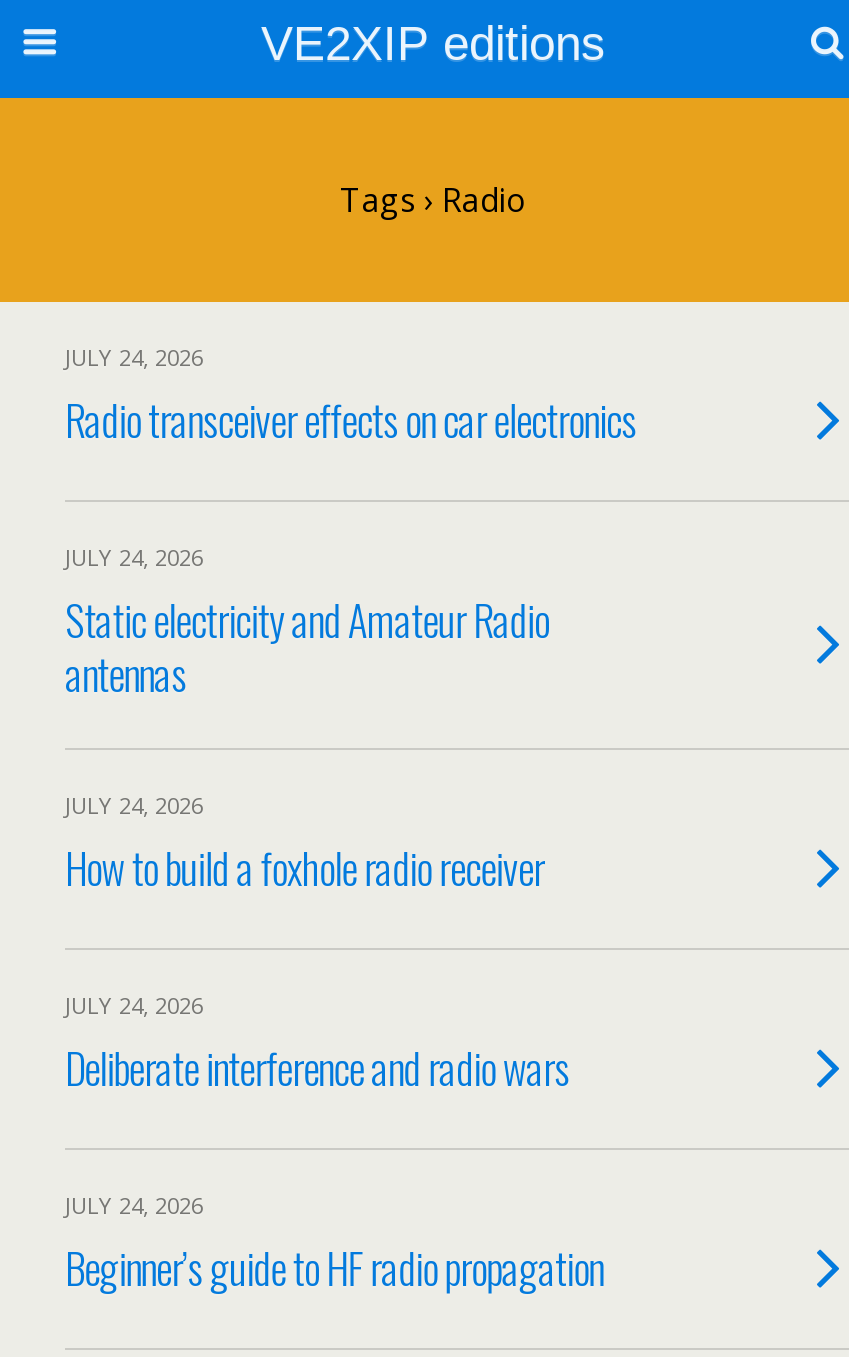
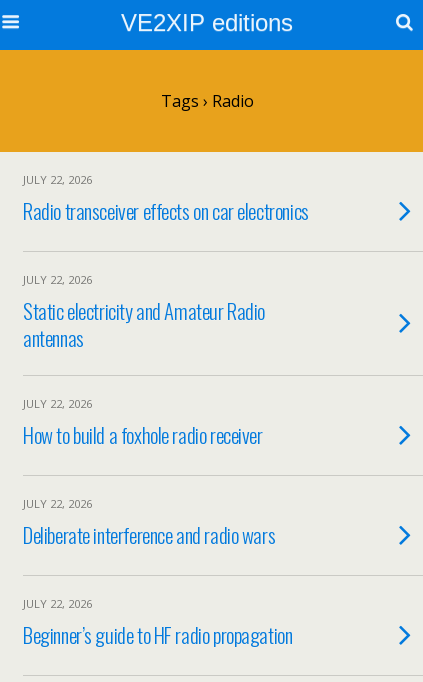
- JULY 24, 2026
+ JULY 22, 2026

- JULY 24, 2026
+ JULY 22, 2026

- JULY 24, 2026
+ JULY 22, 2026

- JULY 24, 2026
+ JULY 22, 2026

- JULY 24, 2026
+ JULY 22, 2026
